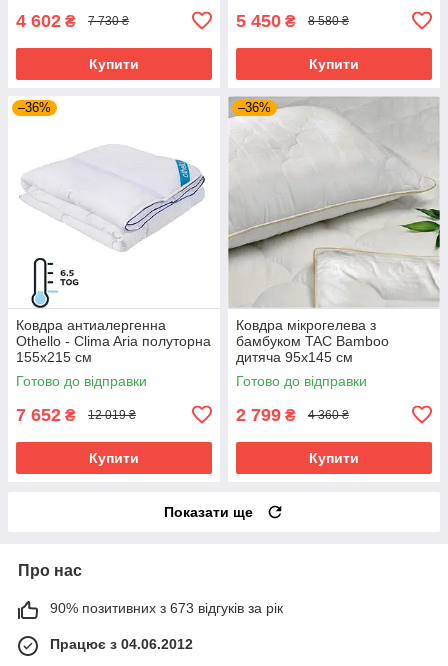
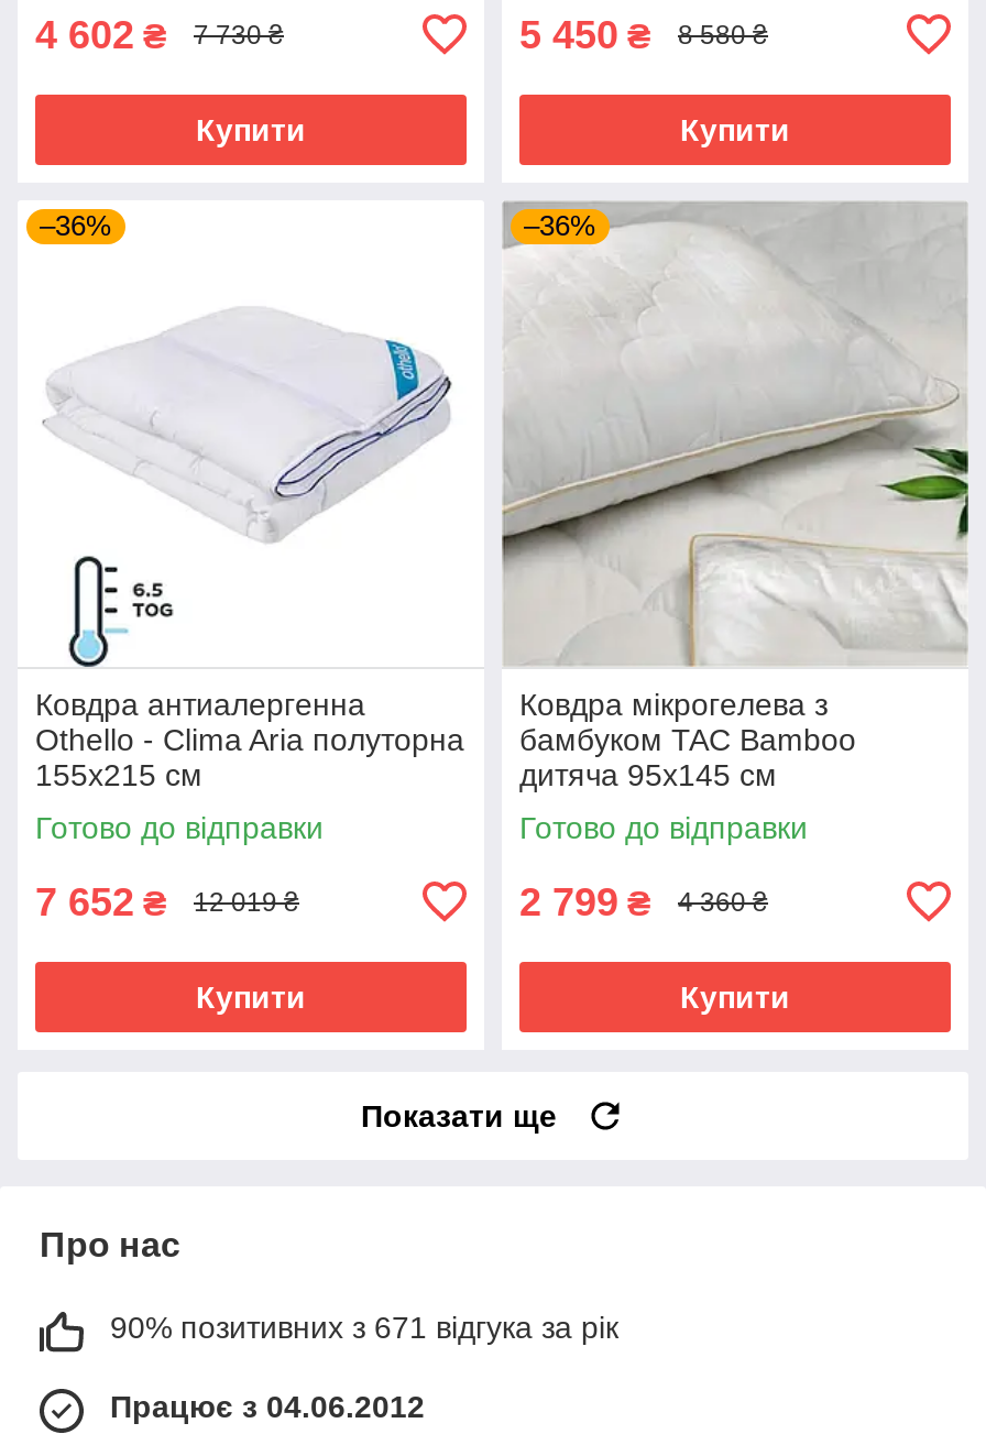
- 90% позитивних з 673 відгуків за рік
+ 90% позитивних з 671 відгука за рік
